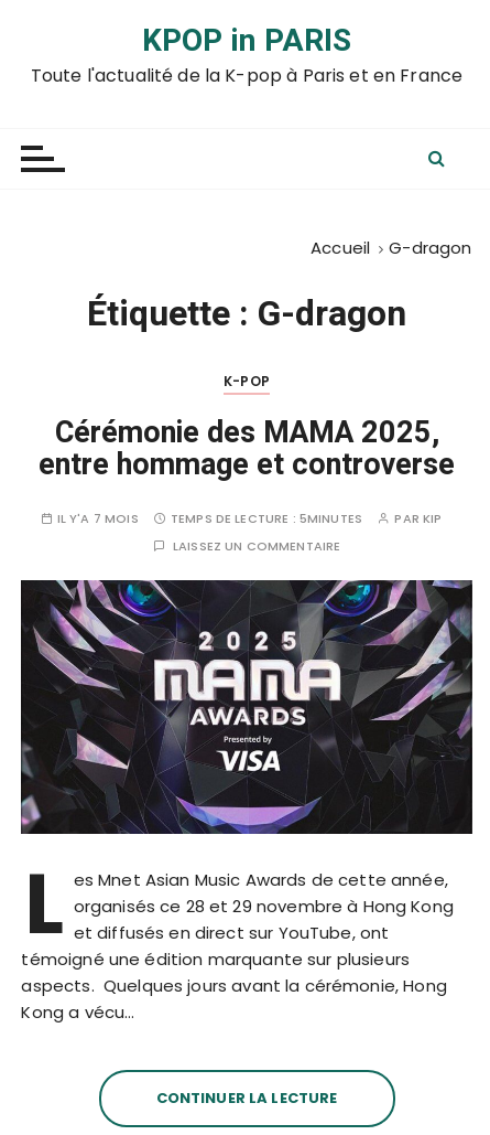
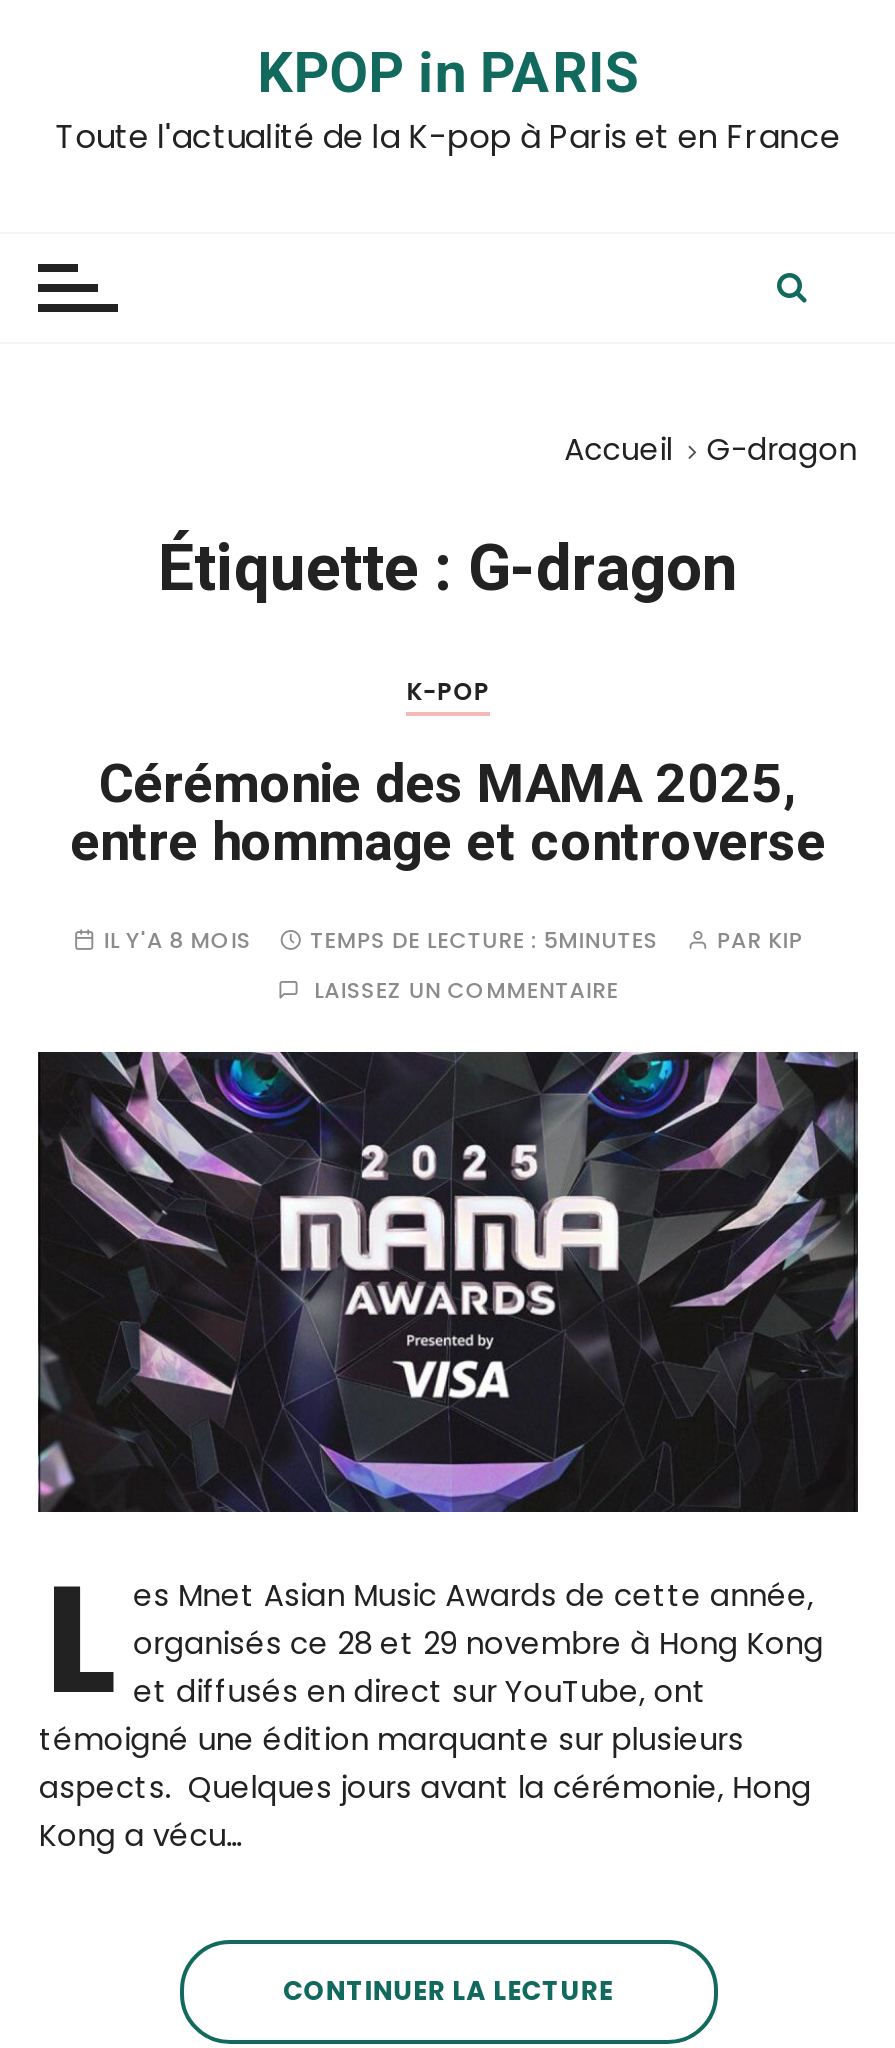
- IL Y'A 7 MOIS TEMPS DE LECTURE : 5MINUTES PAR KIP
+ IL Y'A 8 MOIS TEMPS DE LECTURE : 5MINUTES PAR KIP
